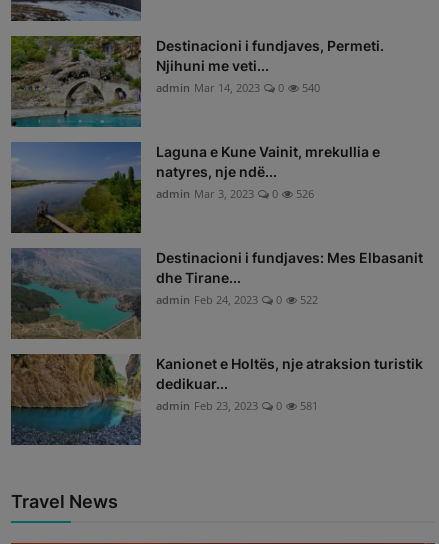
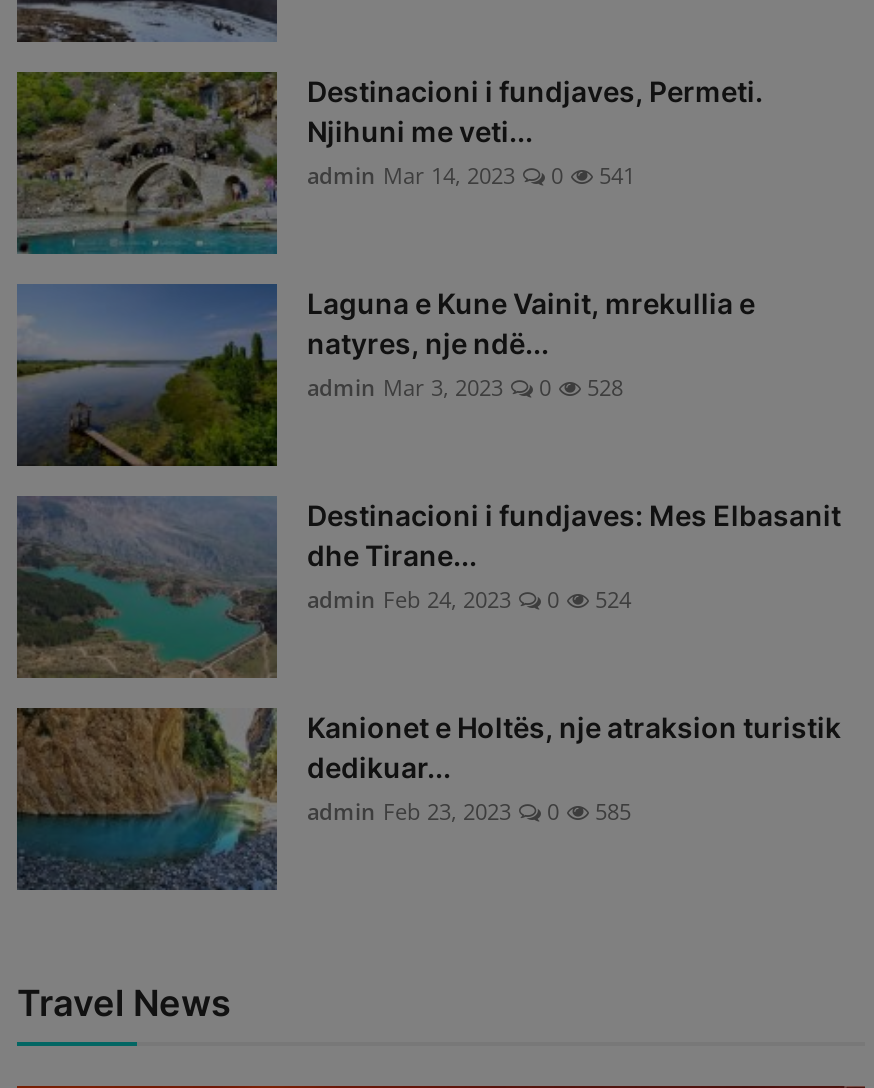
- admin Mar 14, 2023 0 540
+ admin Mar 14, 2023 0 541

- admin Mar 3, 2023 0 526
+ admin Mar 3, 2023 0 528

- admin Feb 24, 2023 0 522
+ admin Feb 24, 2023 0 524

- admin Feb 23, 2023 0 581
+ admin Feb 23, 2023 0 585
